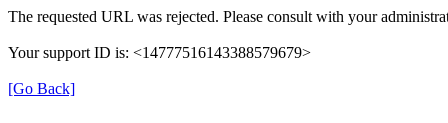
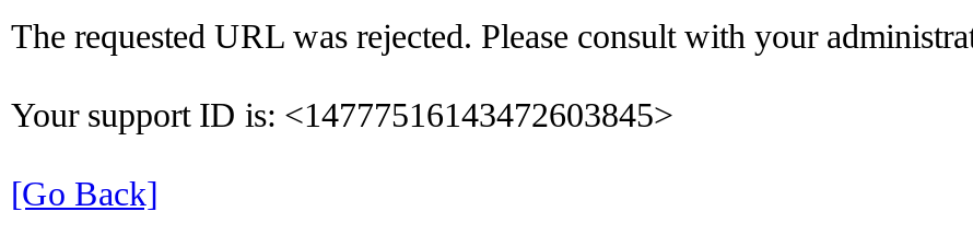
- Your support ID is: <14777516143388579679>
+ Your support ID is: <14777516143472603845>
